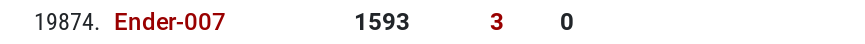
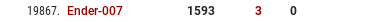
- 19874. Ender-007
+ 19867. Ender-007
